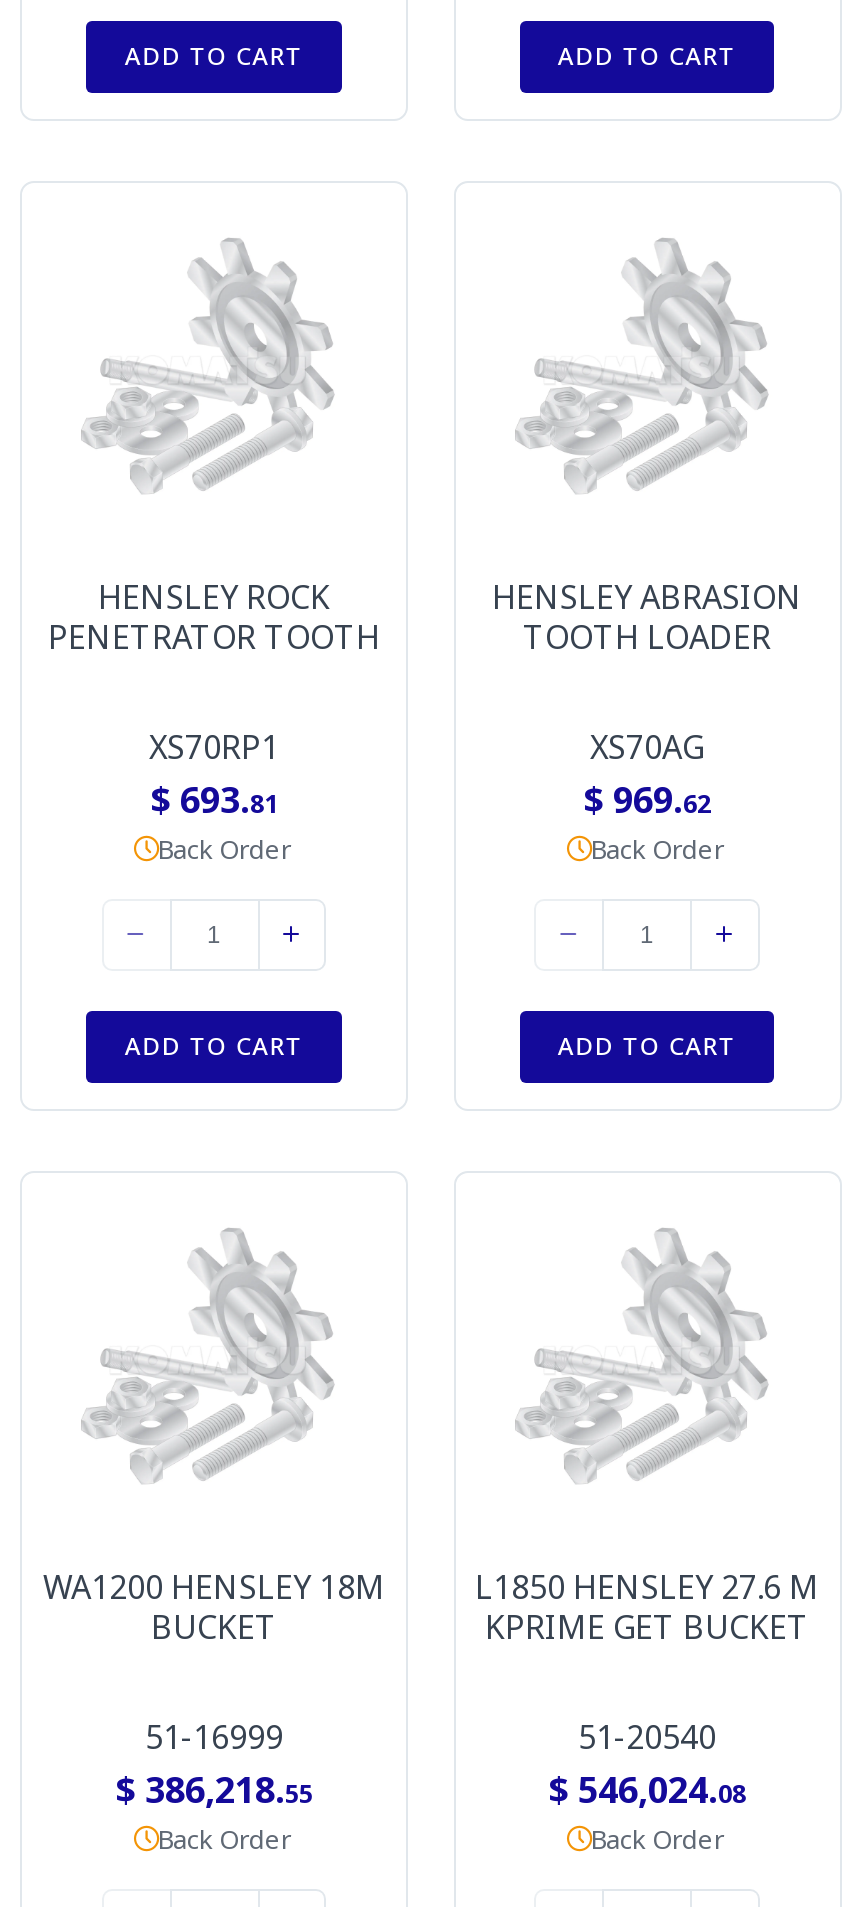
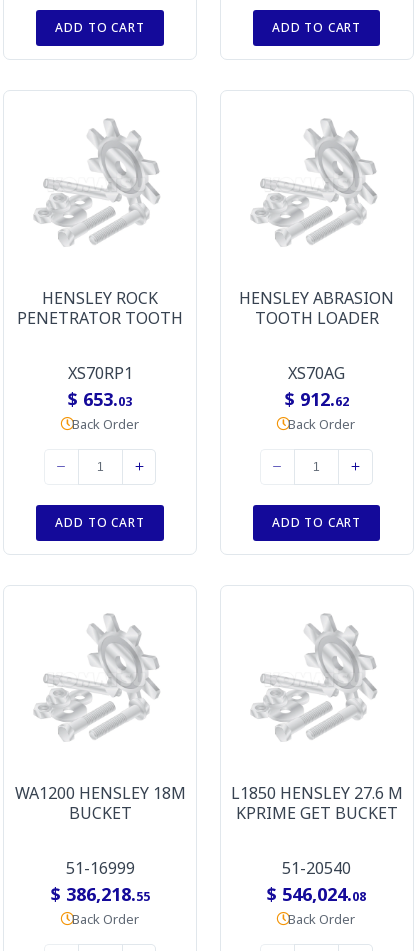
- $ 693.81
+ $ 653.03

- $ 969.62
+ $ 912.62
